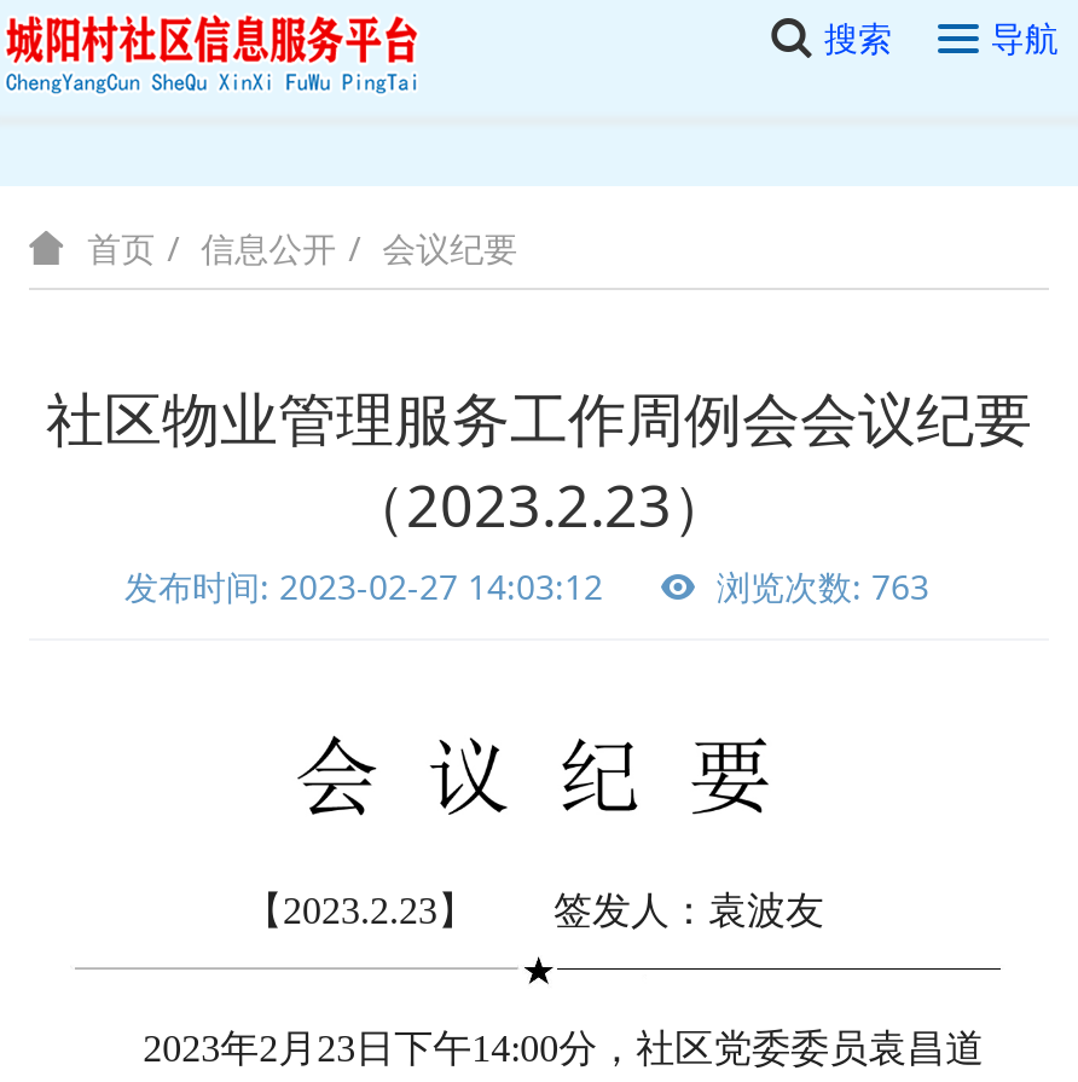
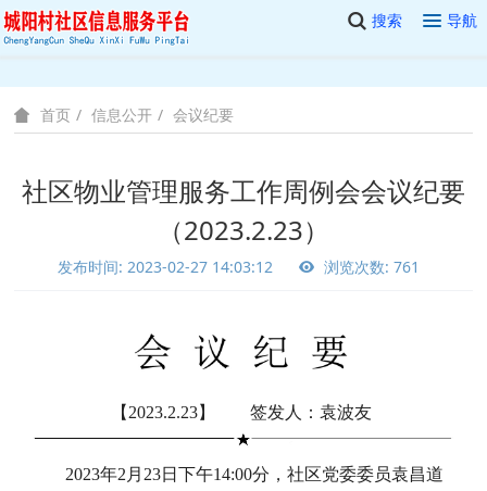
- 浏览次数: 763
+ 浏览次数: 761
